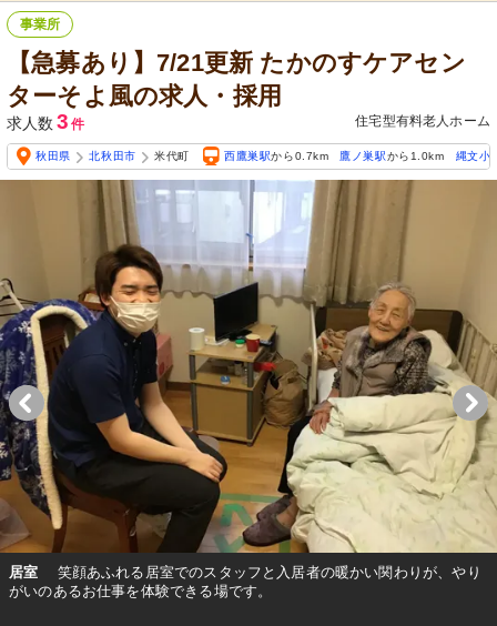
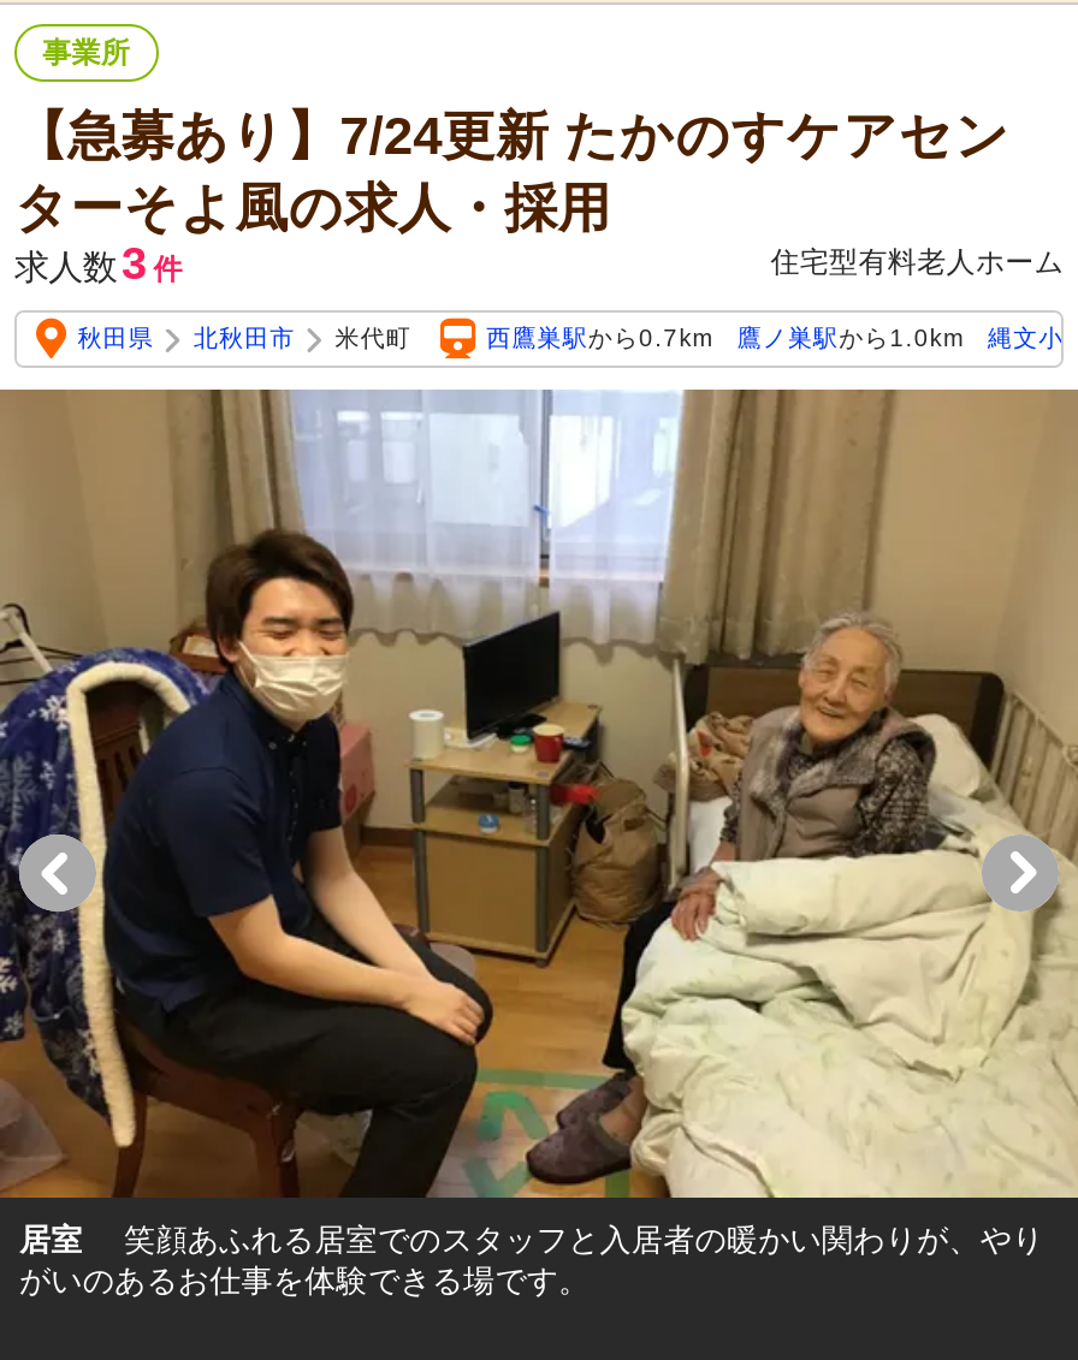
- 【急募あり】7/21更新 たかのすケアセン
+ 【急募あり】7/24更新 たかのすケアセン
